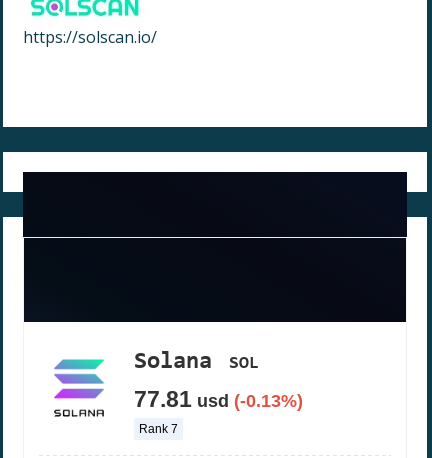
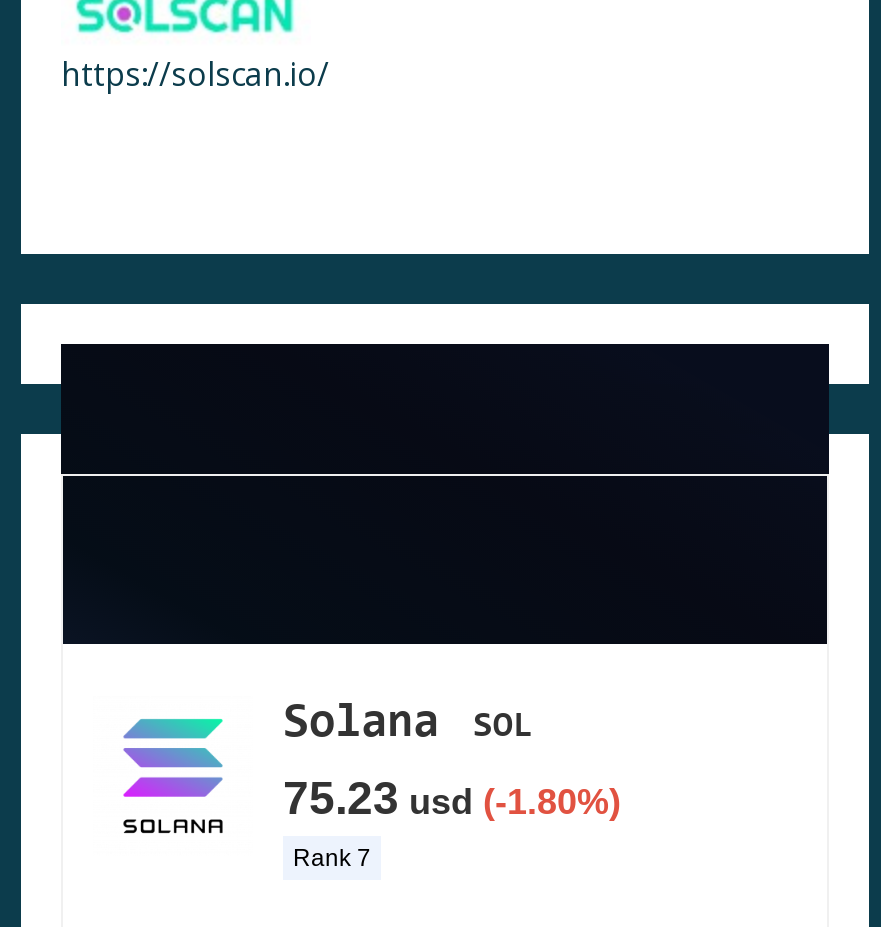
- 77.81 usd (-0.13%)
+ 75.23 usd (-1.80%)
